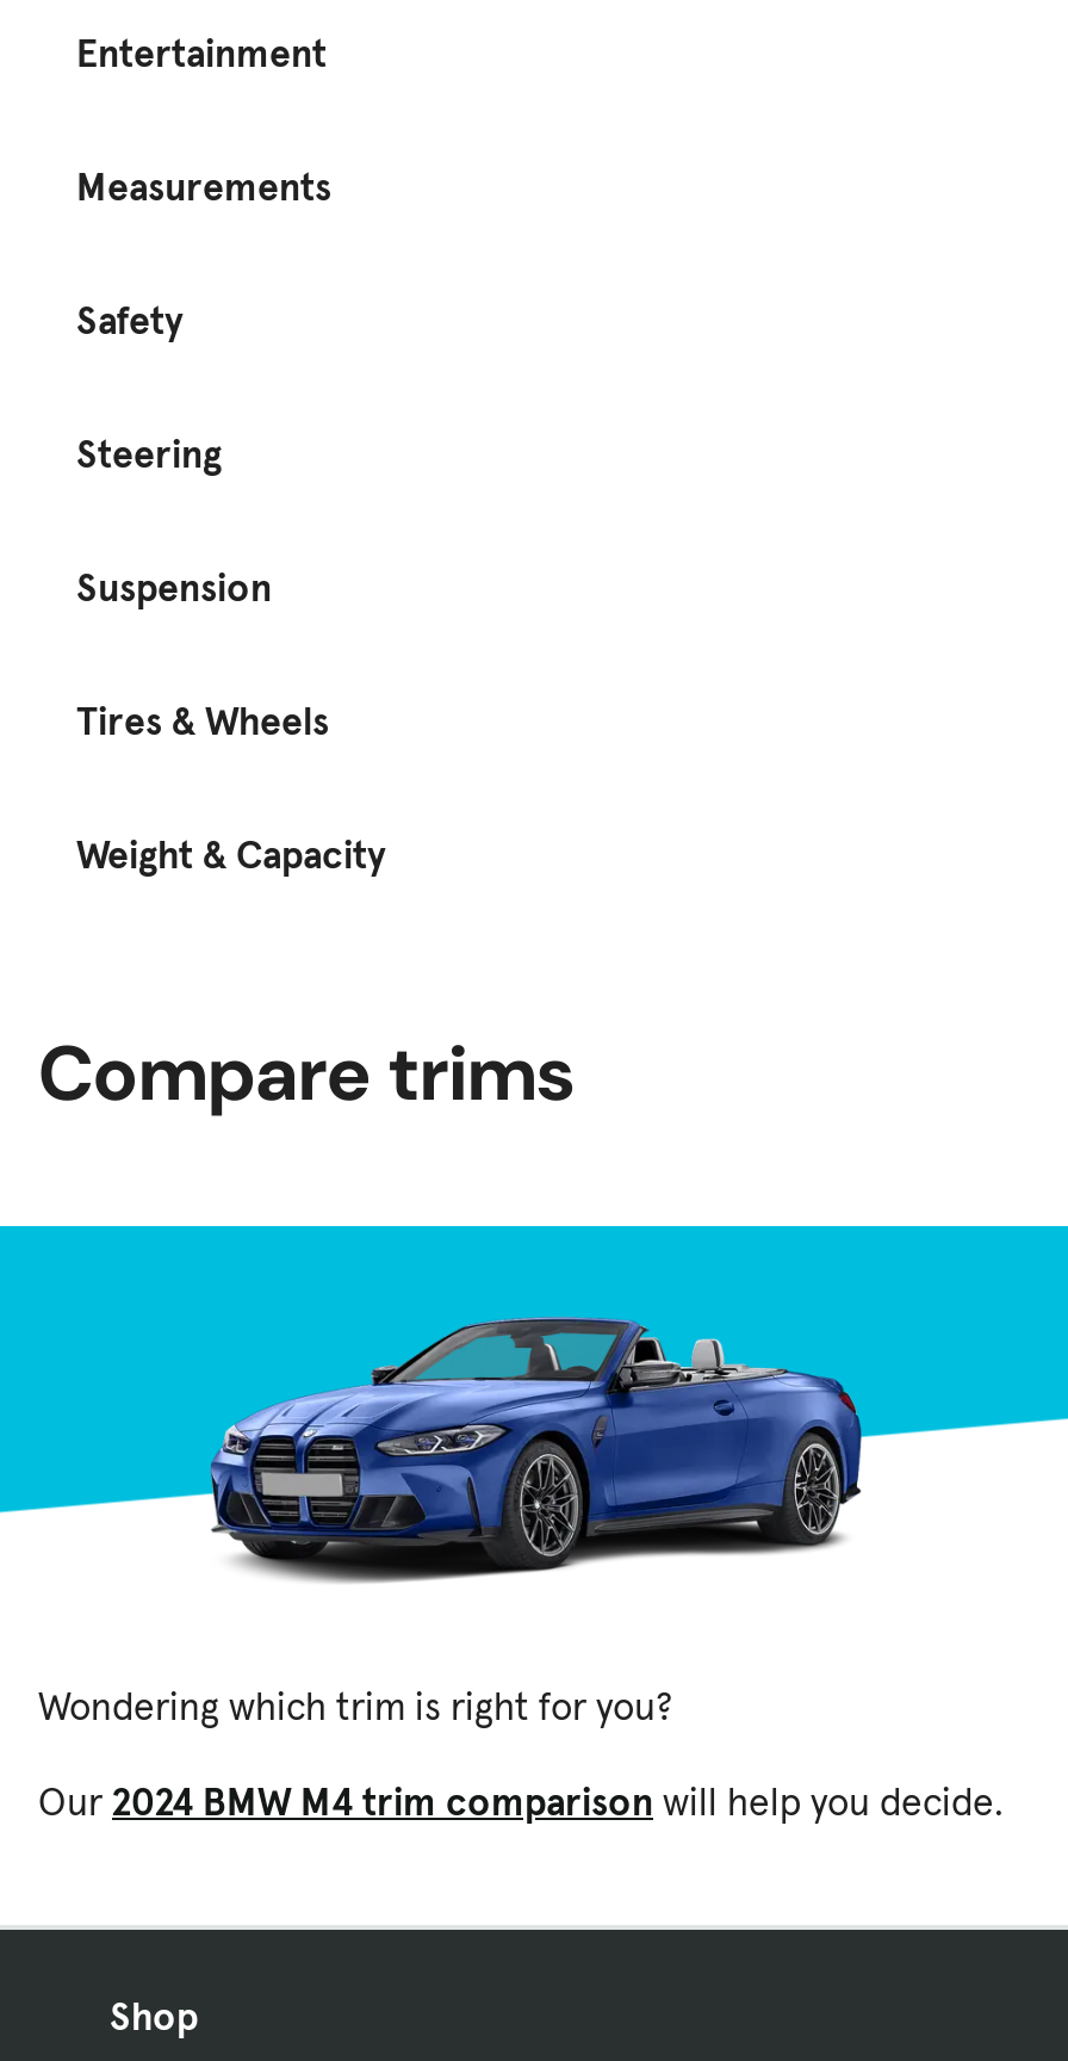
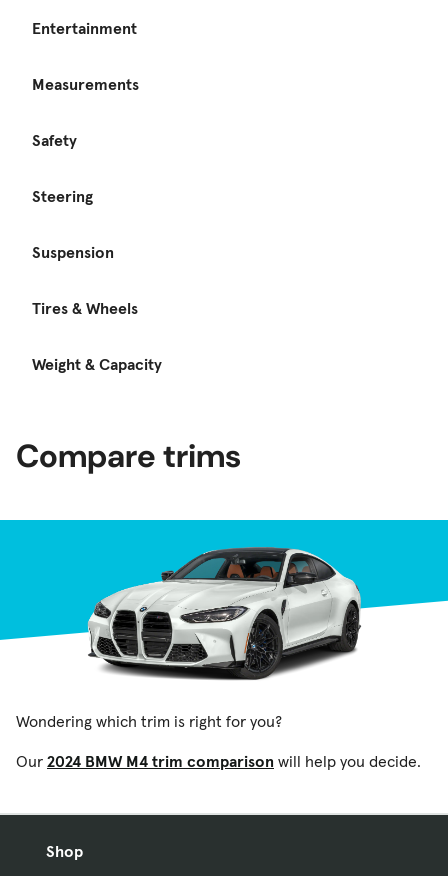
- [image]
+ [image]
